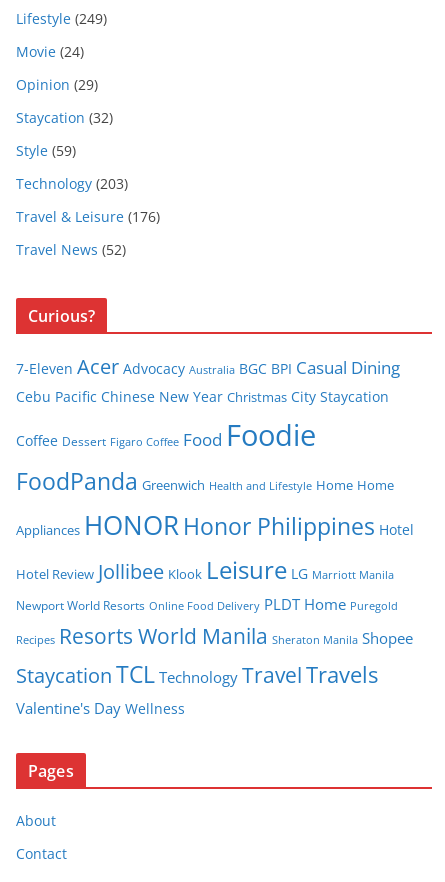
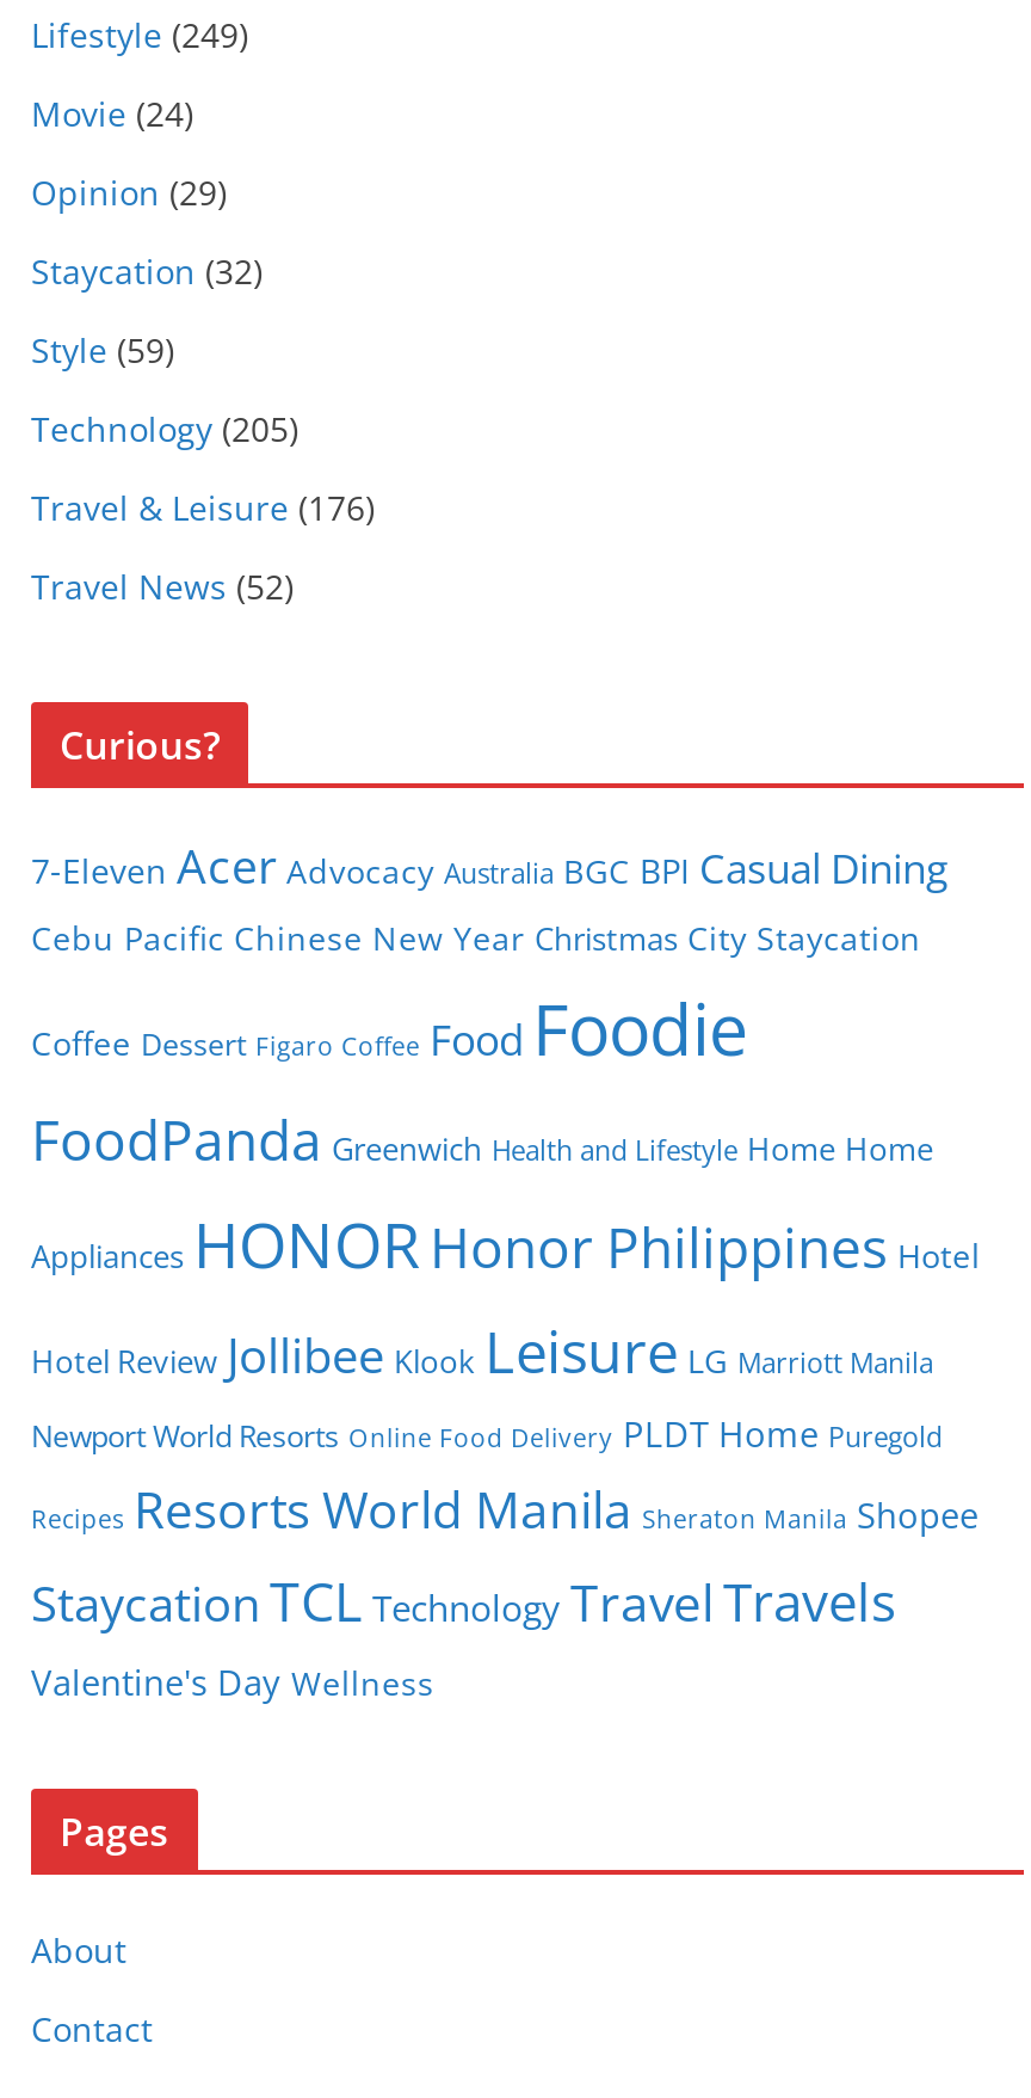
- Technology (203)
+ Technology (205)
